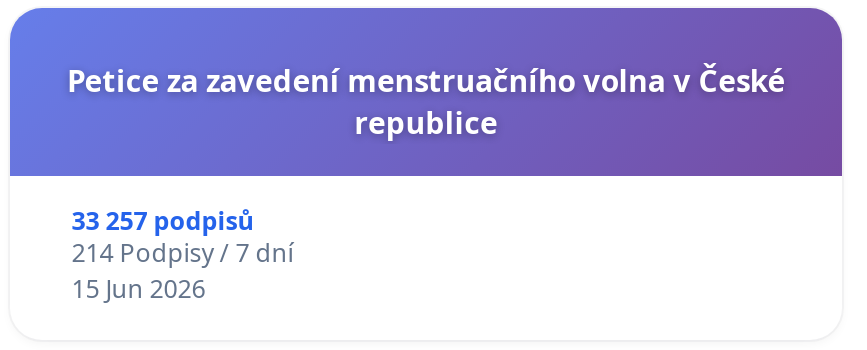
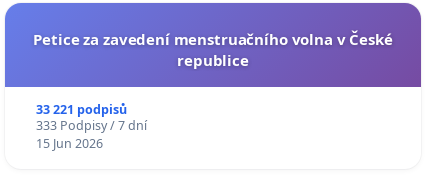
- 33 257 podpisů
+ 33 221 podpisů

- 214 Podpisy / 7 dní
+ 333 Podpisy / 7 dní
